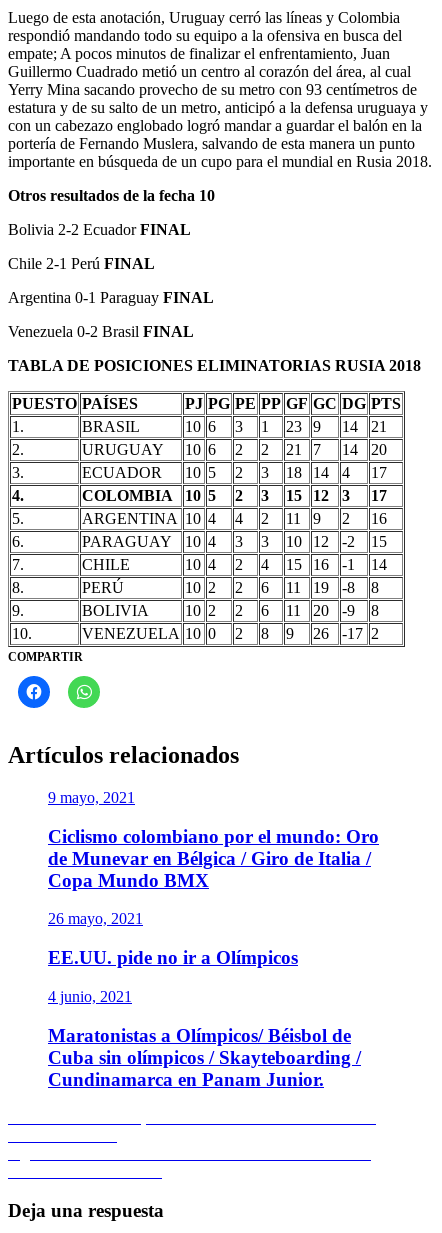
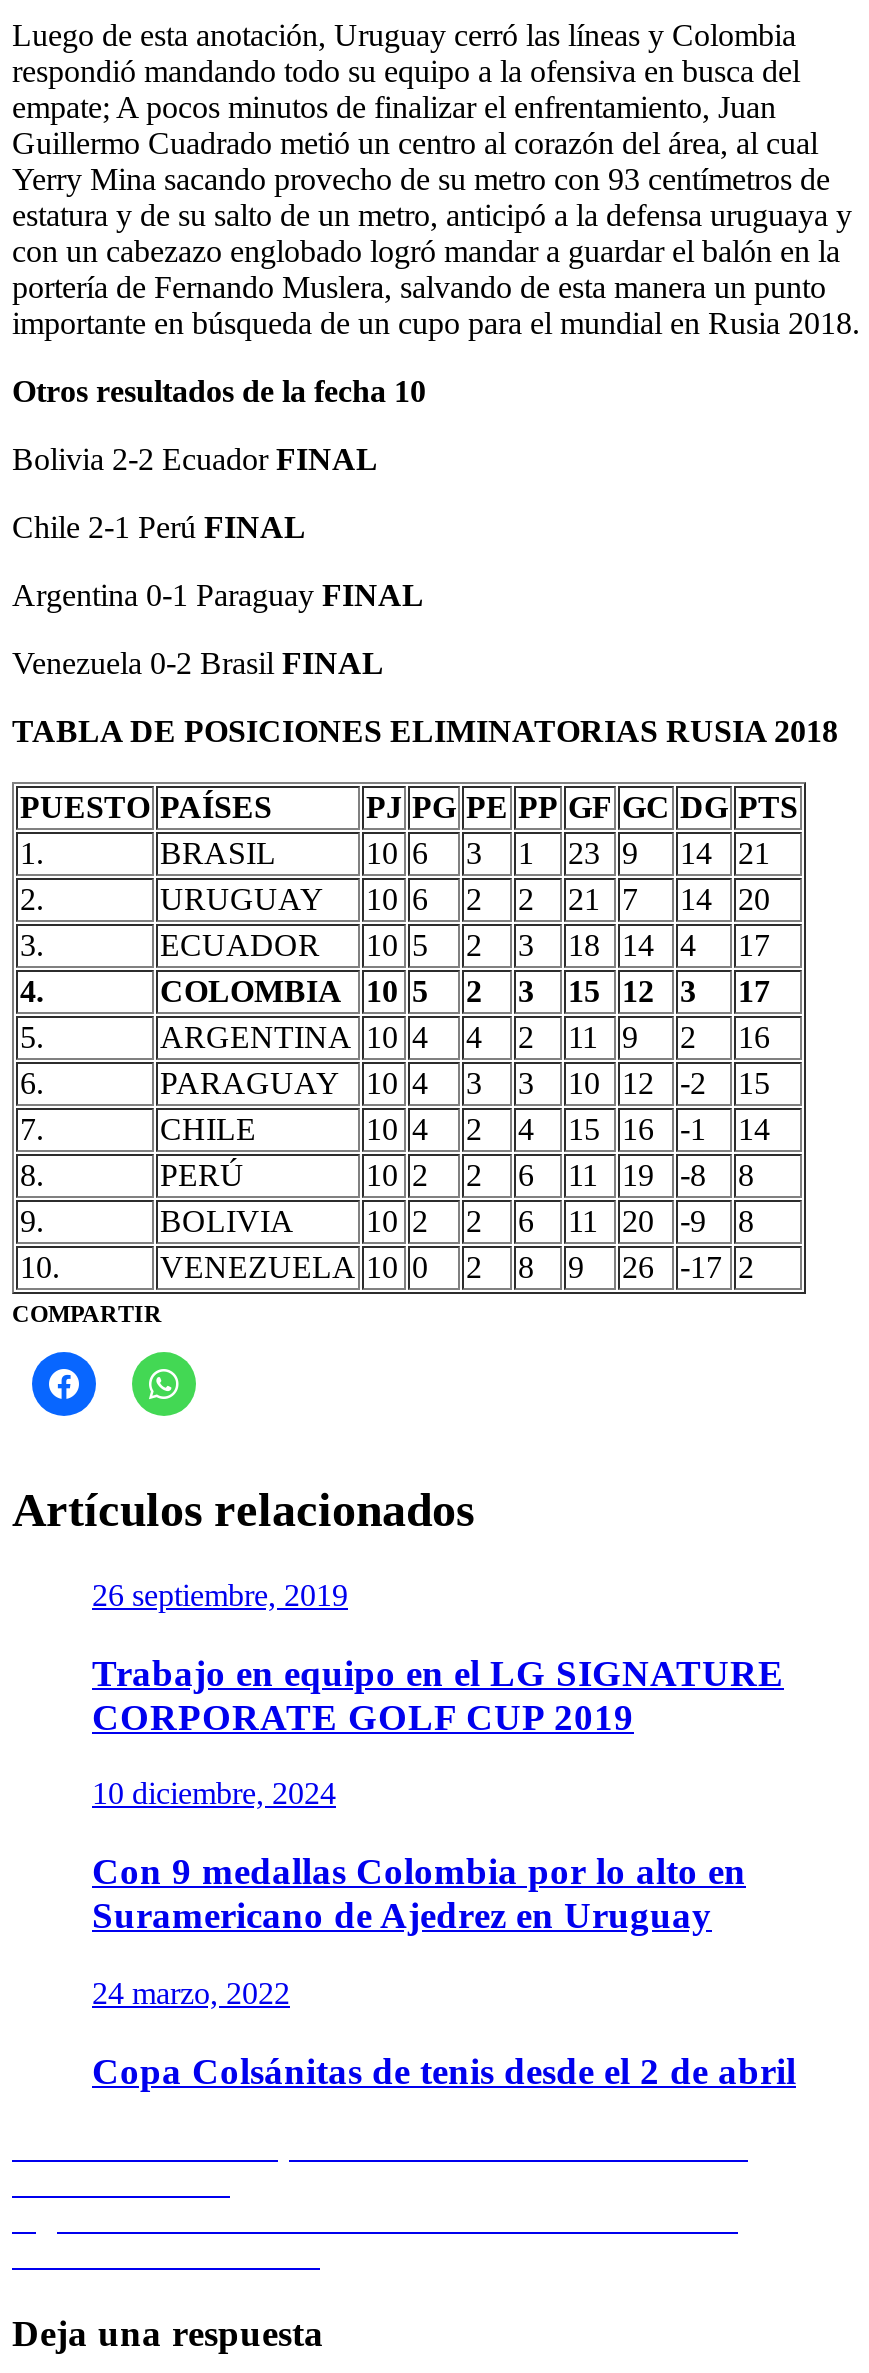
- 9 mayo, 2021
+ 26 septiembre, 2019

- Ciclismo colombiano por el mundo: Oro
- de Munevar en Bélgica / Giro de Italia /
- Copa Mundo BMX
+ Trabajo en equipo en el LG SIGNATURE
+ CORPORATE GOLF CUP 2019

- 26 mayo, 2021
+ 10 diciembre, 2024

- EE.UU. pide no ir a Olímpicos
+ Con 9 medallas Colombia por lo alto en
+ Suramericano de Ajedrez en Uruguay

- 4 junio, 2021
+ 24 marzo, 2022

- Maratonistas a Olímpicos/ Béisbol de
- Cuba sin olímpicos / Skayteboarding /
- Cundinamarca en Panam Junior.
+ Copa Colsánitas de tenis desde el 2 de abril
